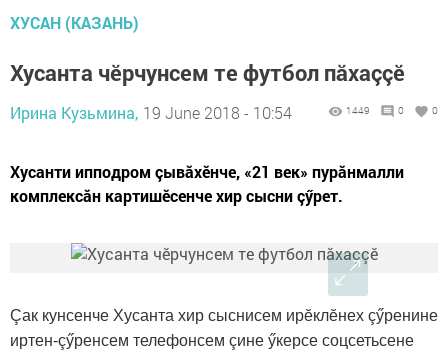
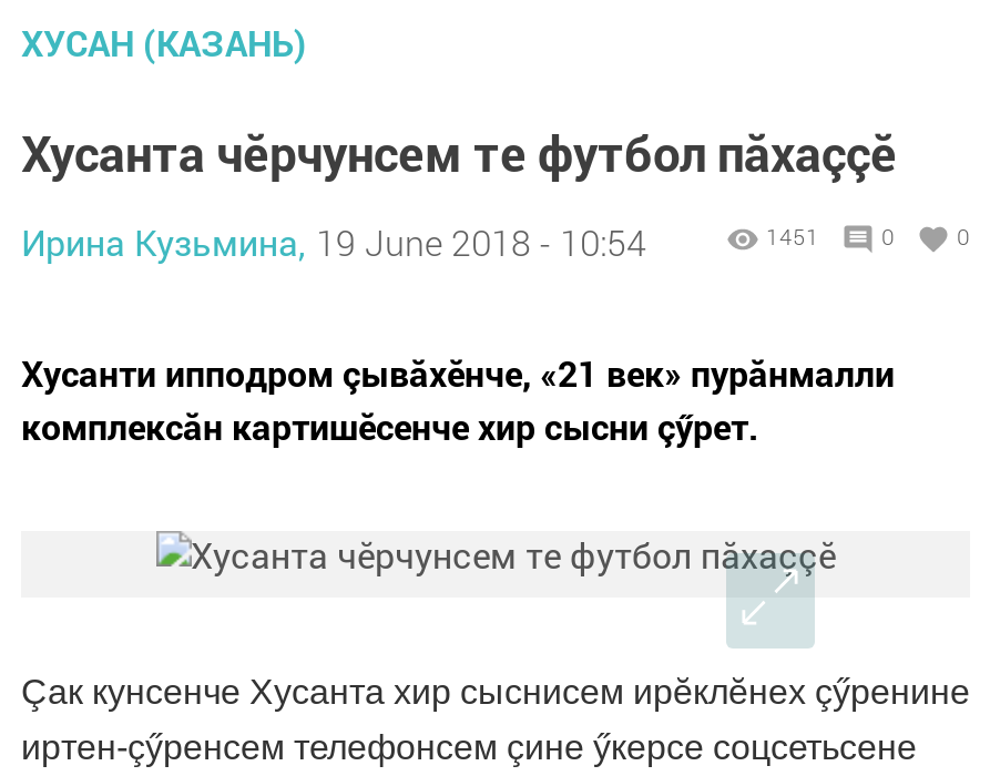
- 1449
+ 1451
